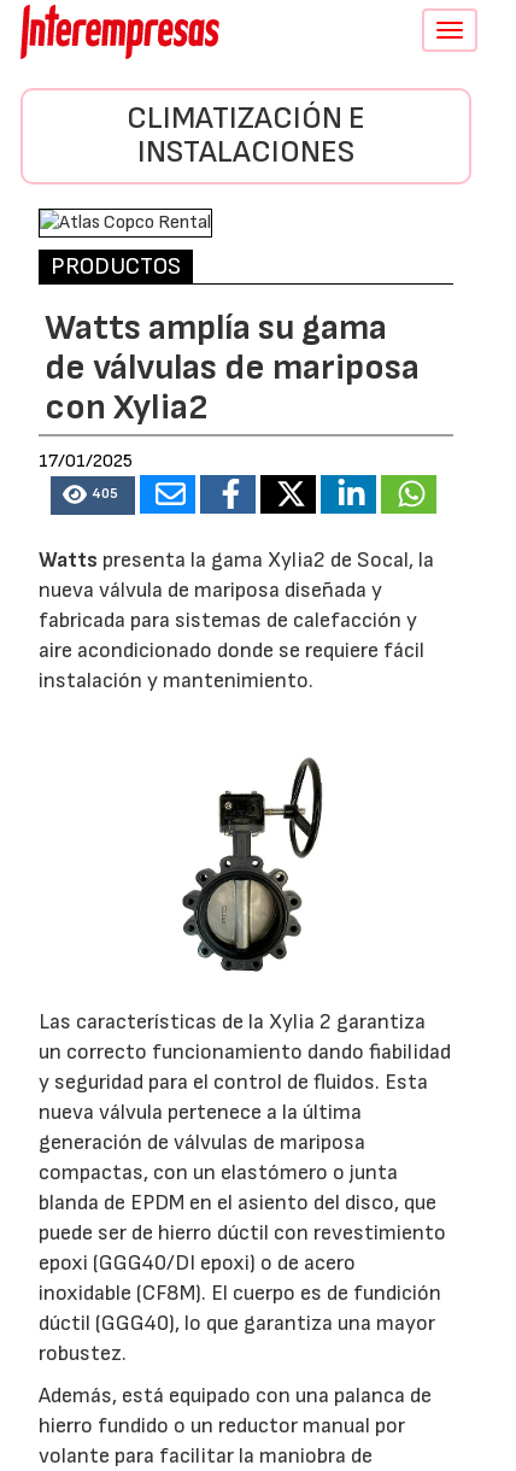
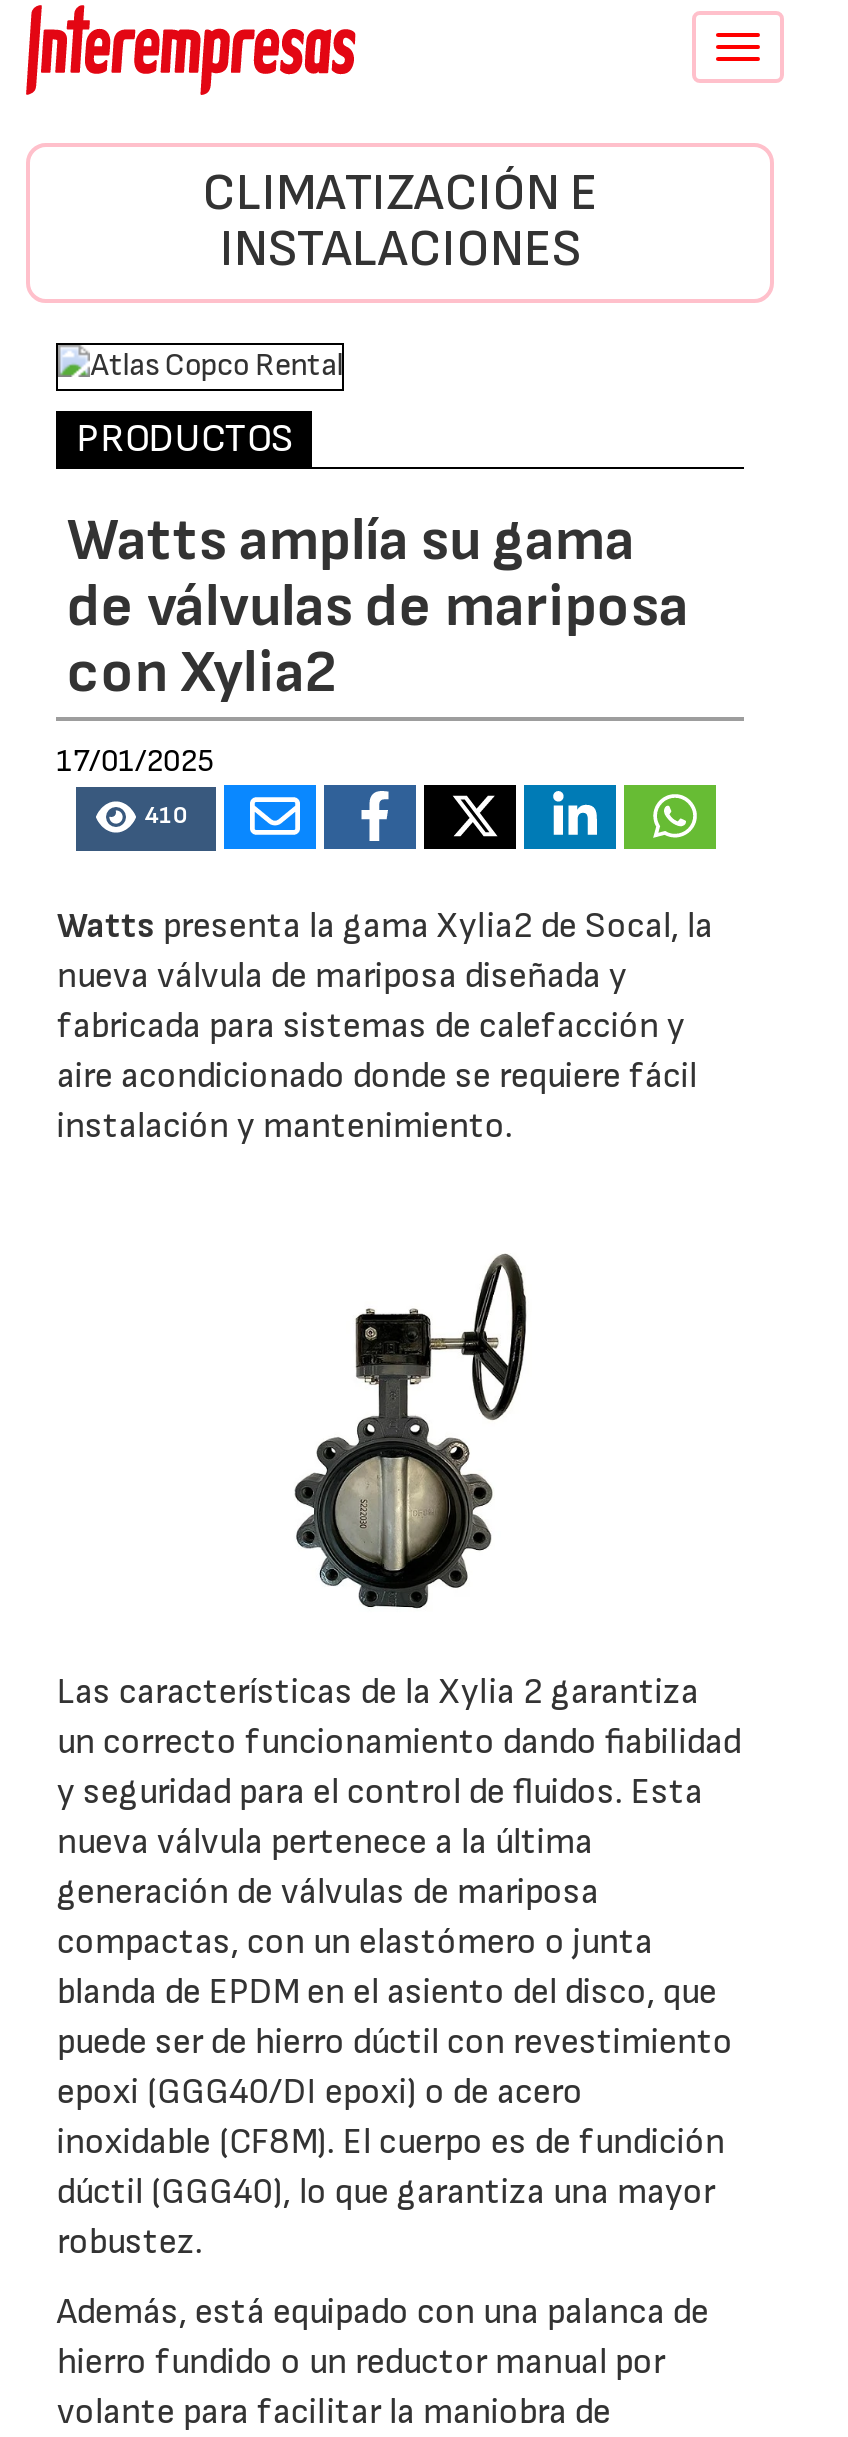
- 405
+ 410
